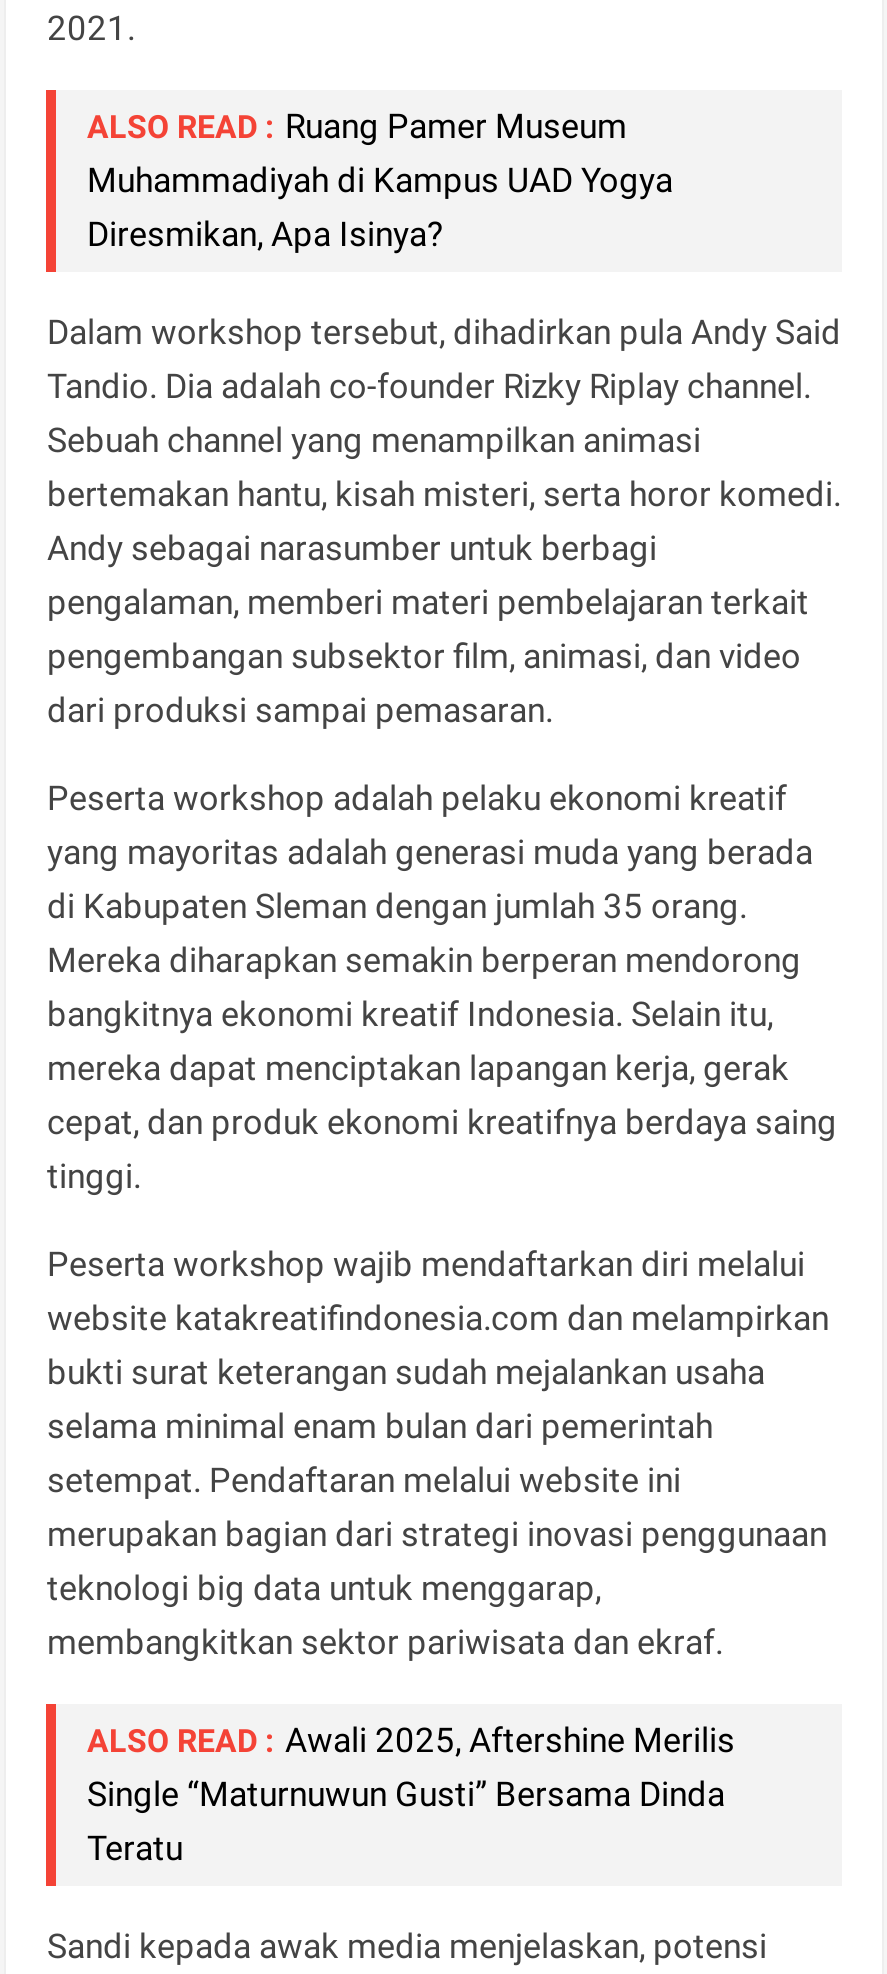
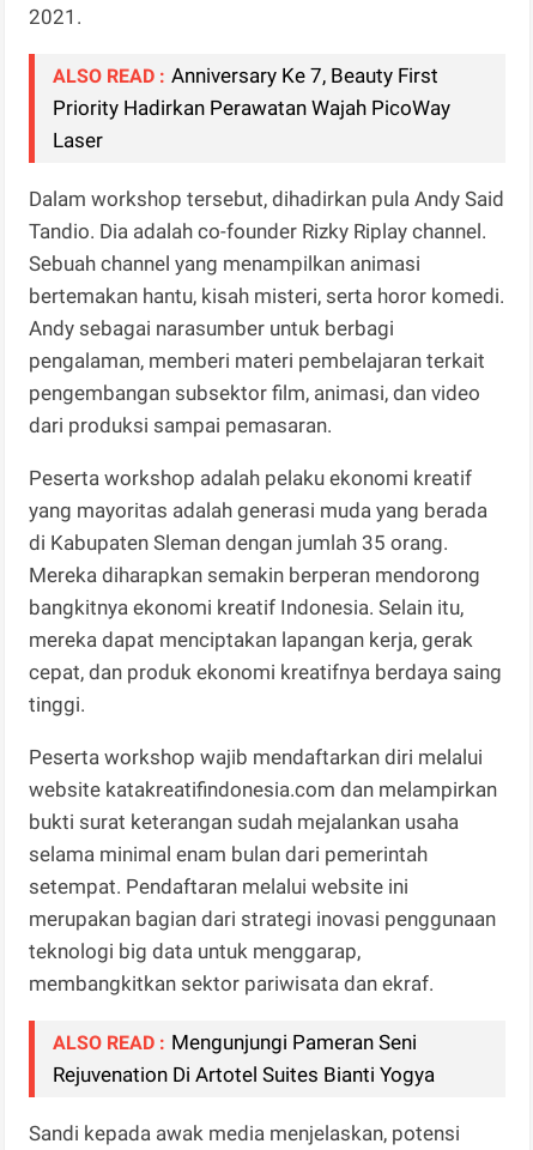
- ALSO READ : Ruang Pamer Museum
- Muhammadiyah di Kampus UAD Yogya
- Diresmikan, Apa Isinya?
+ ALSO READ : Anniversary Ke 7, Beauty First
+ Priority Hadirkan Perawatan Wajah PicoWay
+ Laser

- ALSO READ : Awali 2025, Aftershine Merilis
- Single “Maturnuwun Gusti” Bersama Dinda
- Teratu
+ ALSO READ : Mengunjungi Pameran Seni
+ Rejuvenation Di Artotel Suites Bianti Yogya
